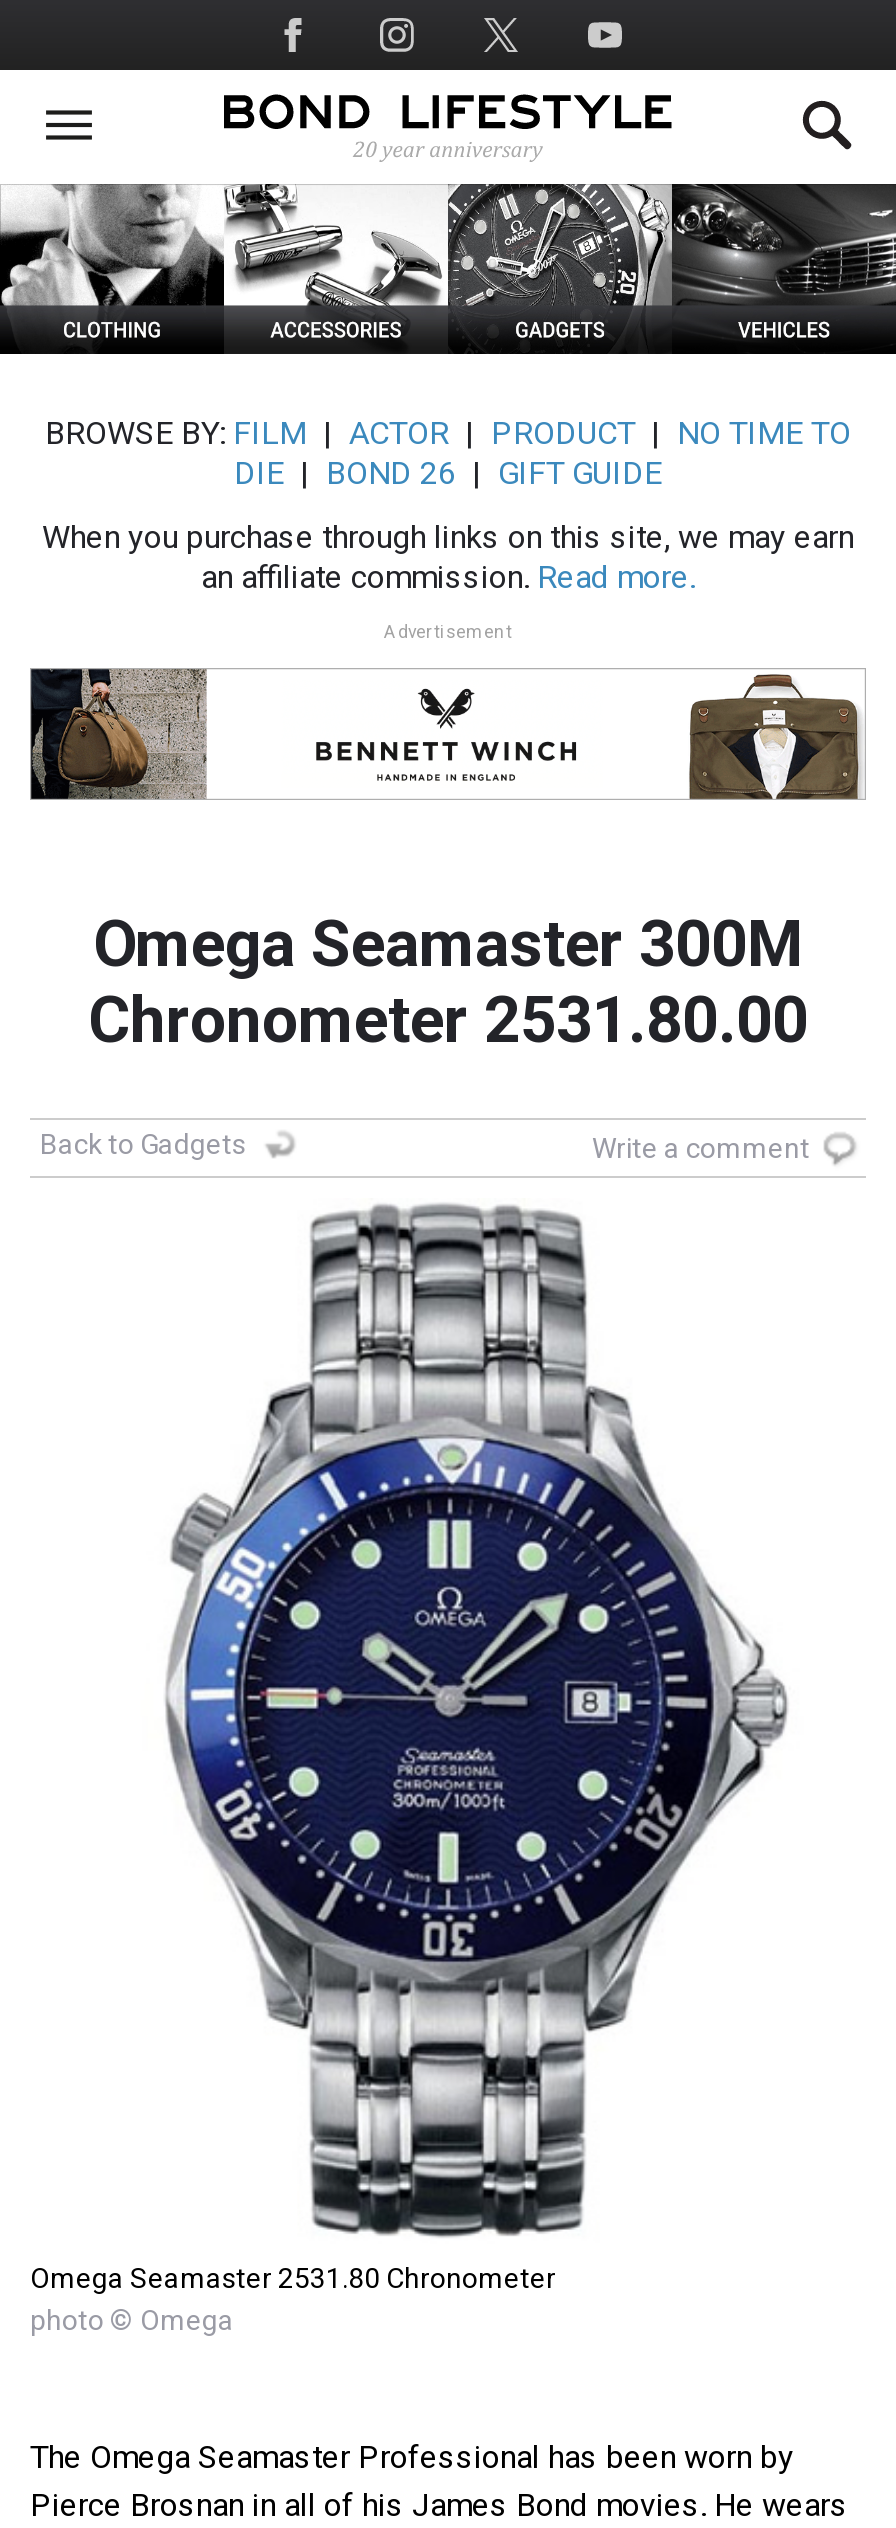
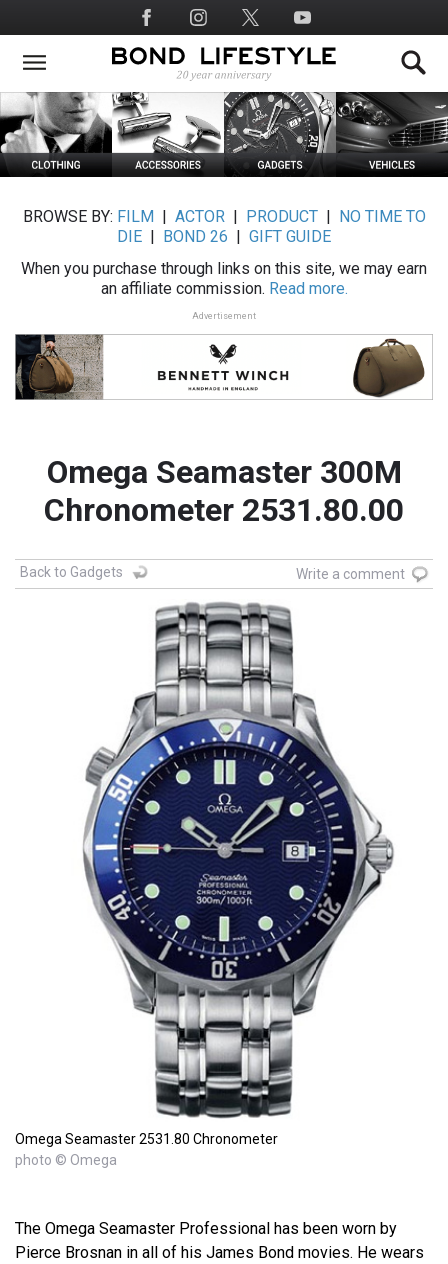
- [image]
+ [image]
